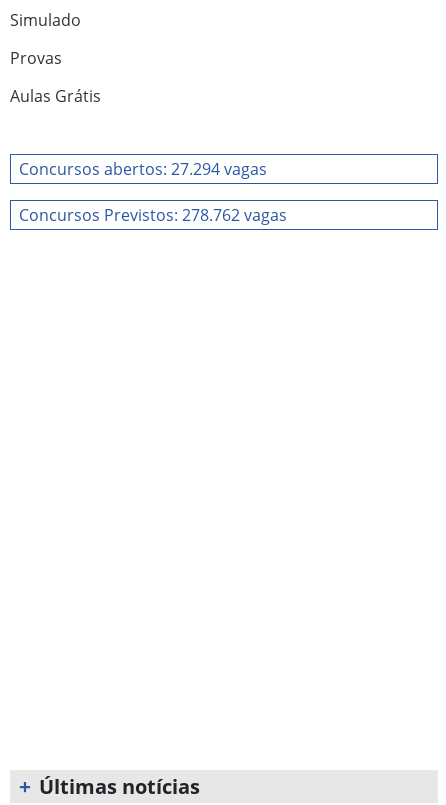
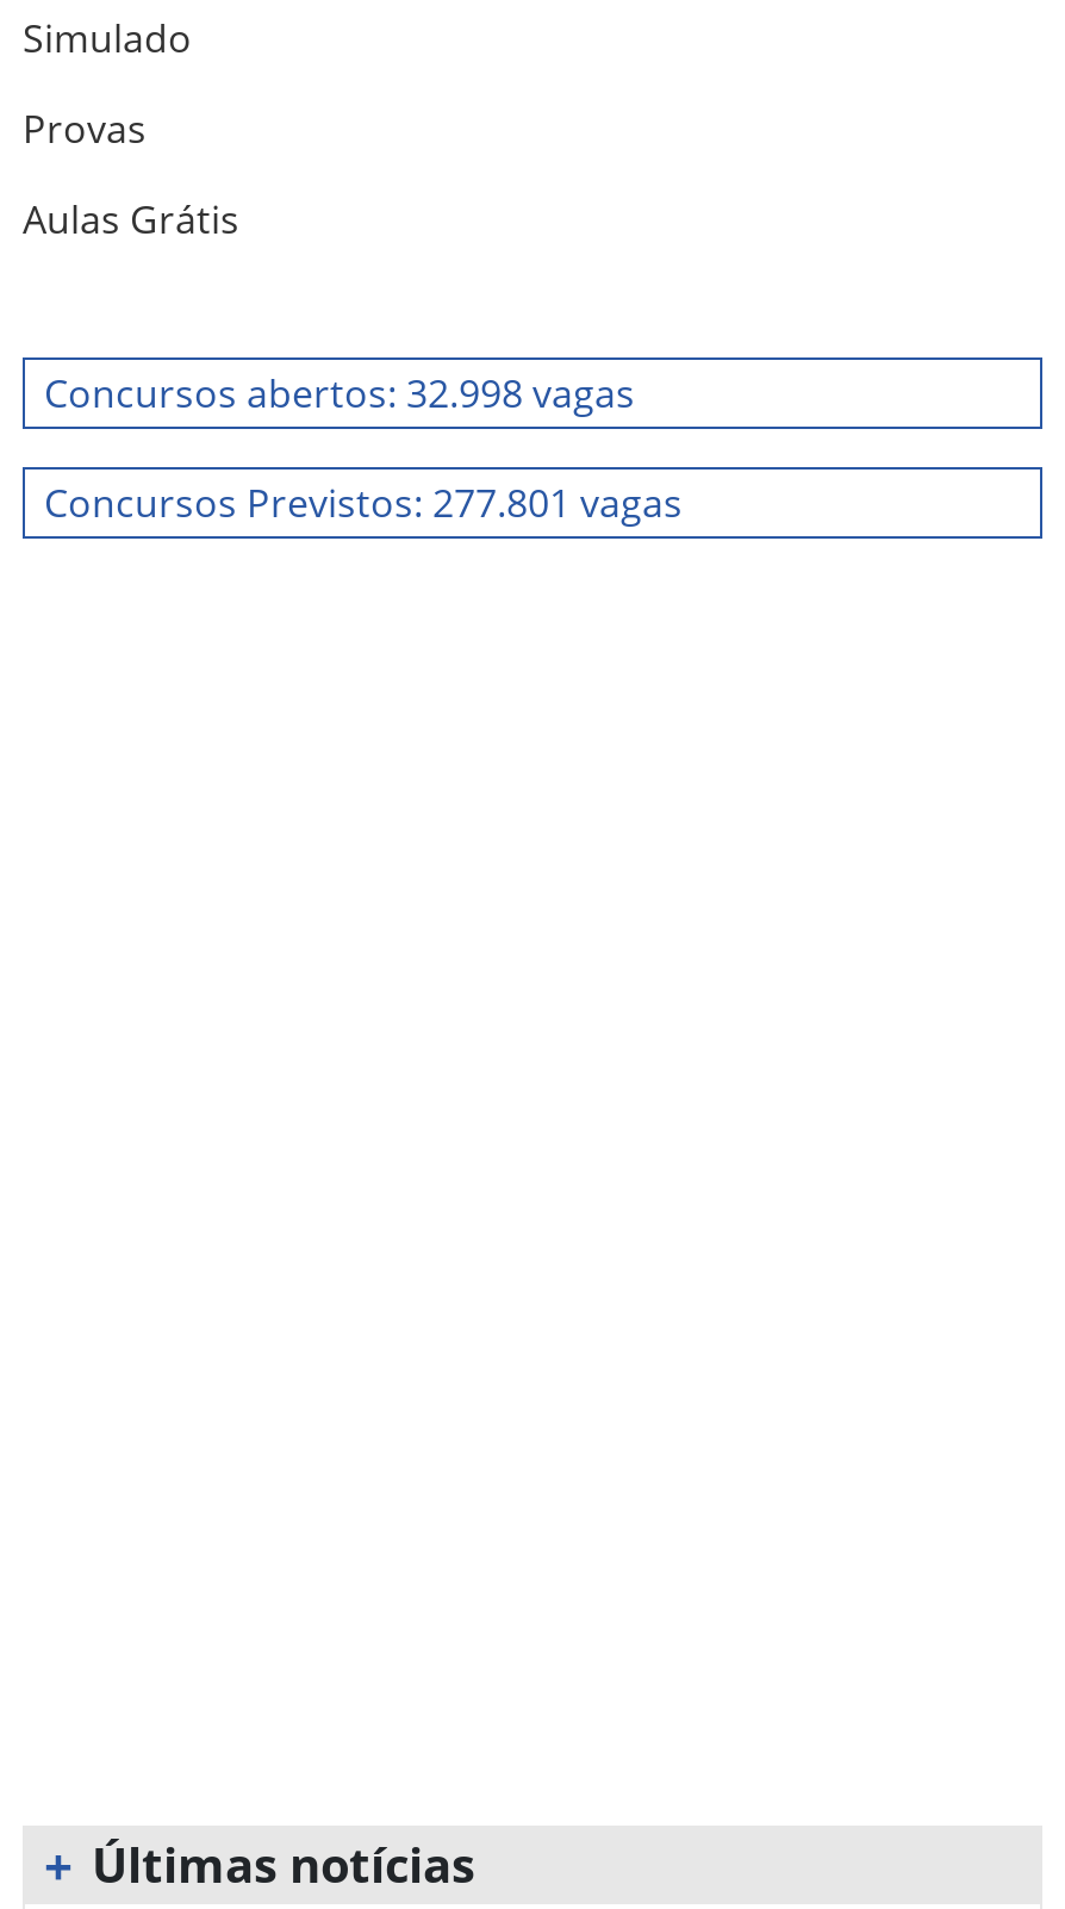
- Concursos abertos: 27.294 vagas
+ Concursos abertos: 32.998 vagas

- Concursos Previstos: 278.762 vagas
+ Concursos Previstos: 277.801 vagas
